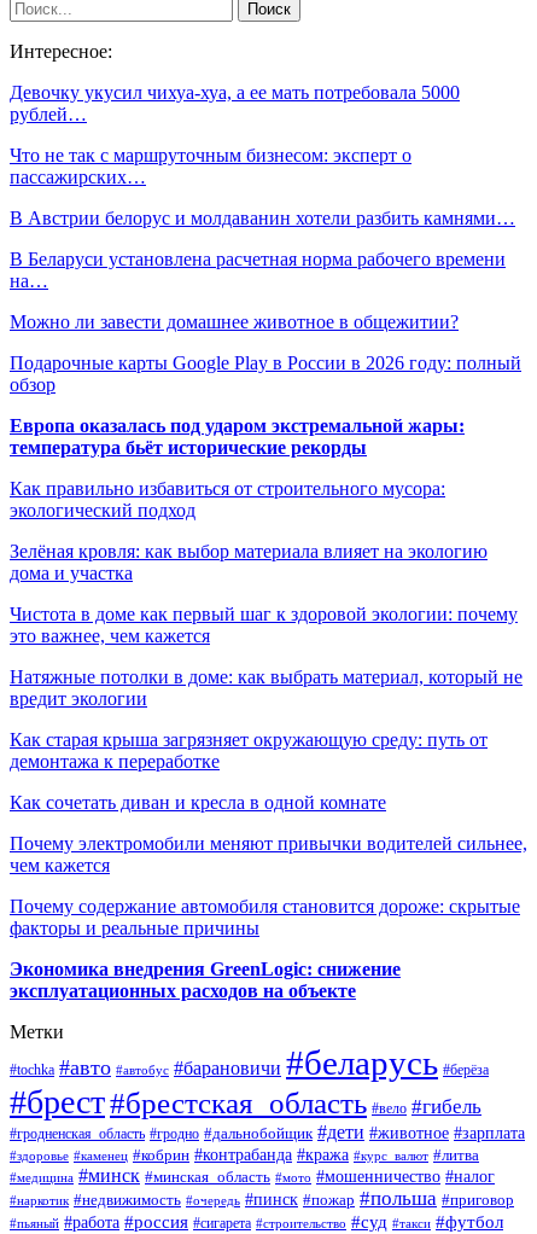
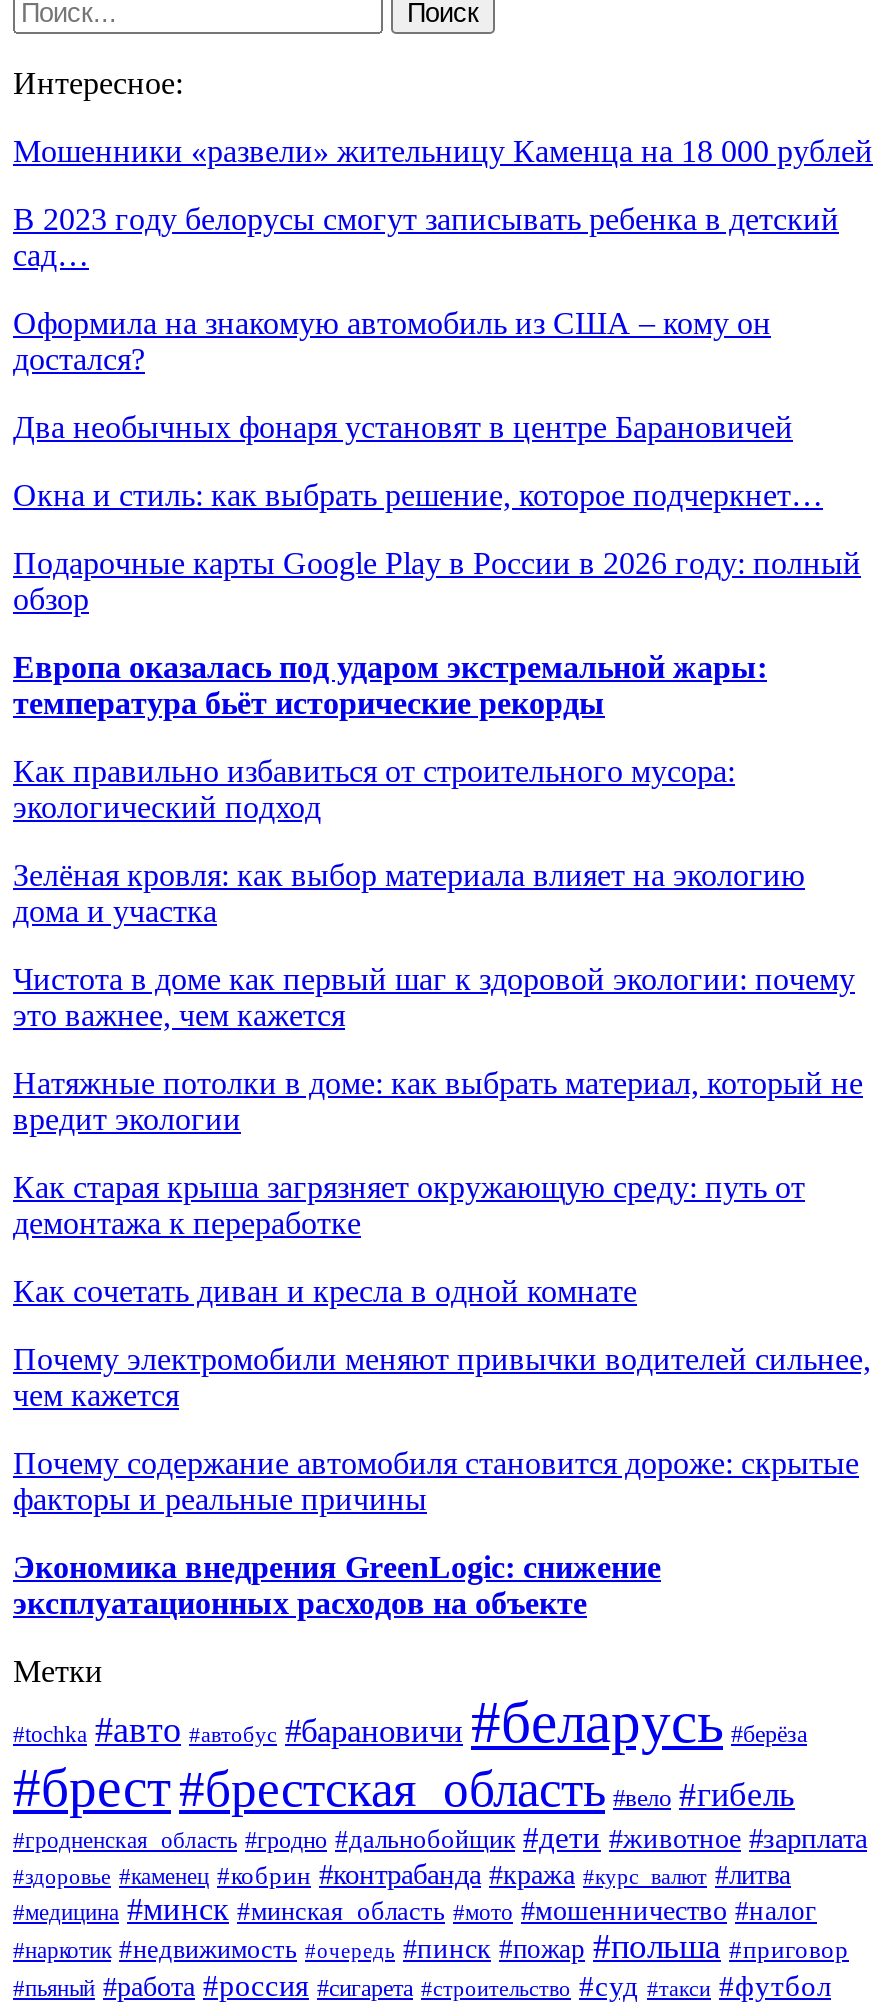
- Девочку укусил чихуа-хуа, а ее мать потребовала 5000
- рублей…
+ Мошенники «развели» жительницу Каменца на 18 000 рублей

- Что не так с маршруточным бизнесом: эксперт о
- пассажирских…
+ В 2023 году белорусы смогут записывать ребенка в детский
+ сад…

- В Австрии белорус и молдаванин хотели разбить камнями…
+ Оформила на знакомую автомобиль из США – кому он
+ достался?

- В Беларуси установлена расчетная норма рабочего времени
- на…
+ Два необычных фонаря установят в центре Барановичей

- Можно ли завести домашнее животное в общежитии?
+ Окна и стиль: как выбрать решение, которое подчеркнет…
